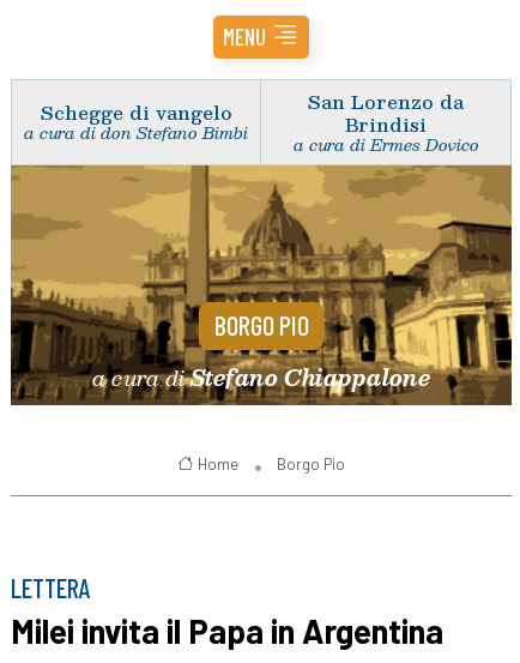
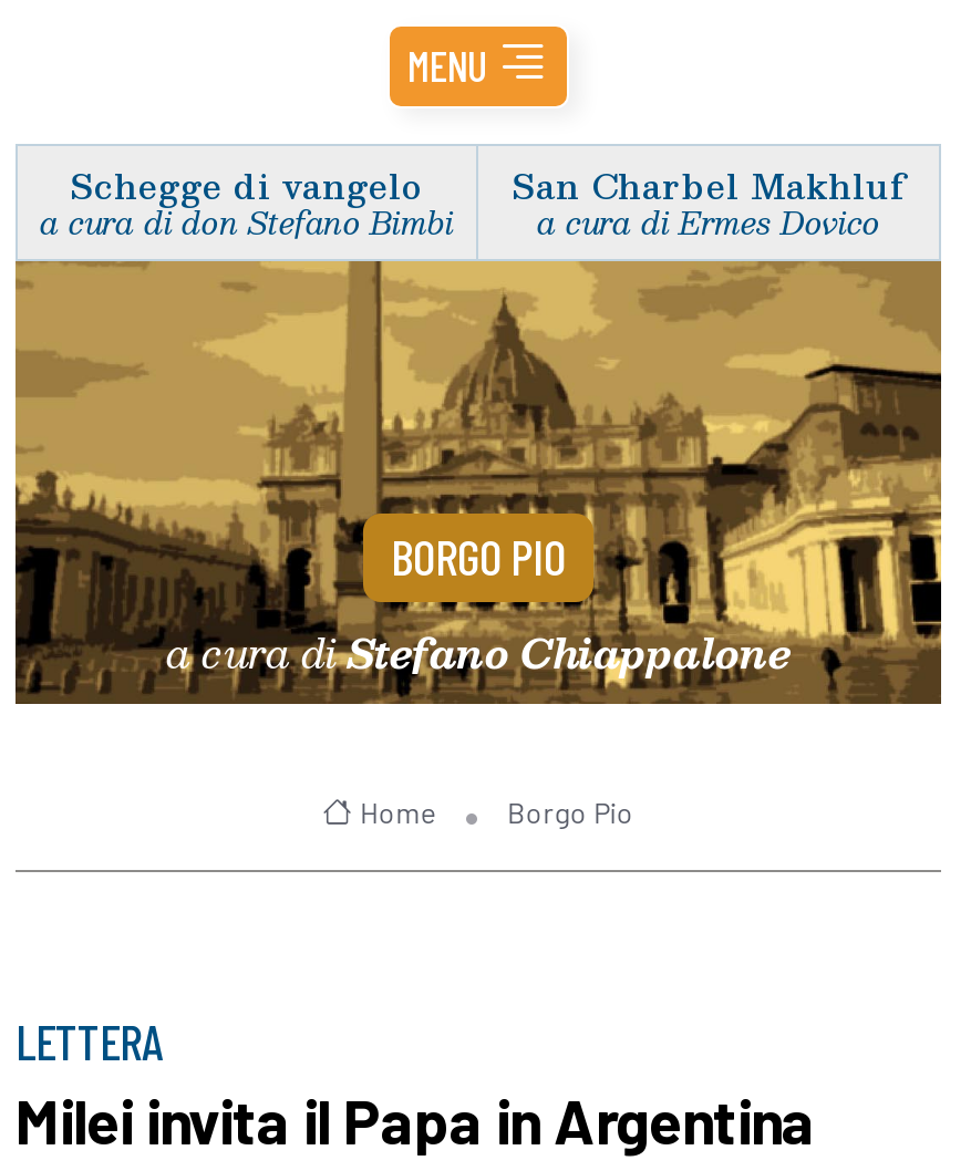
- San Lorenzo da
- Brindisi
+ San Charbel Makhluf
